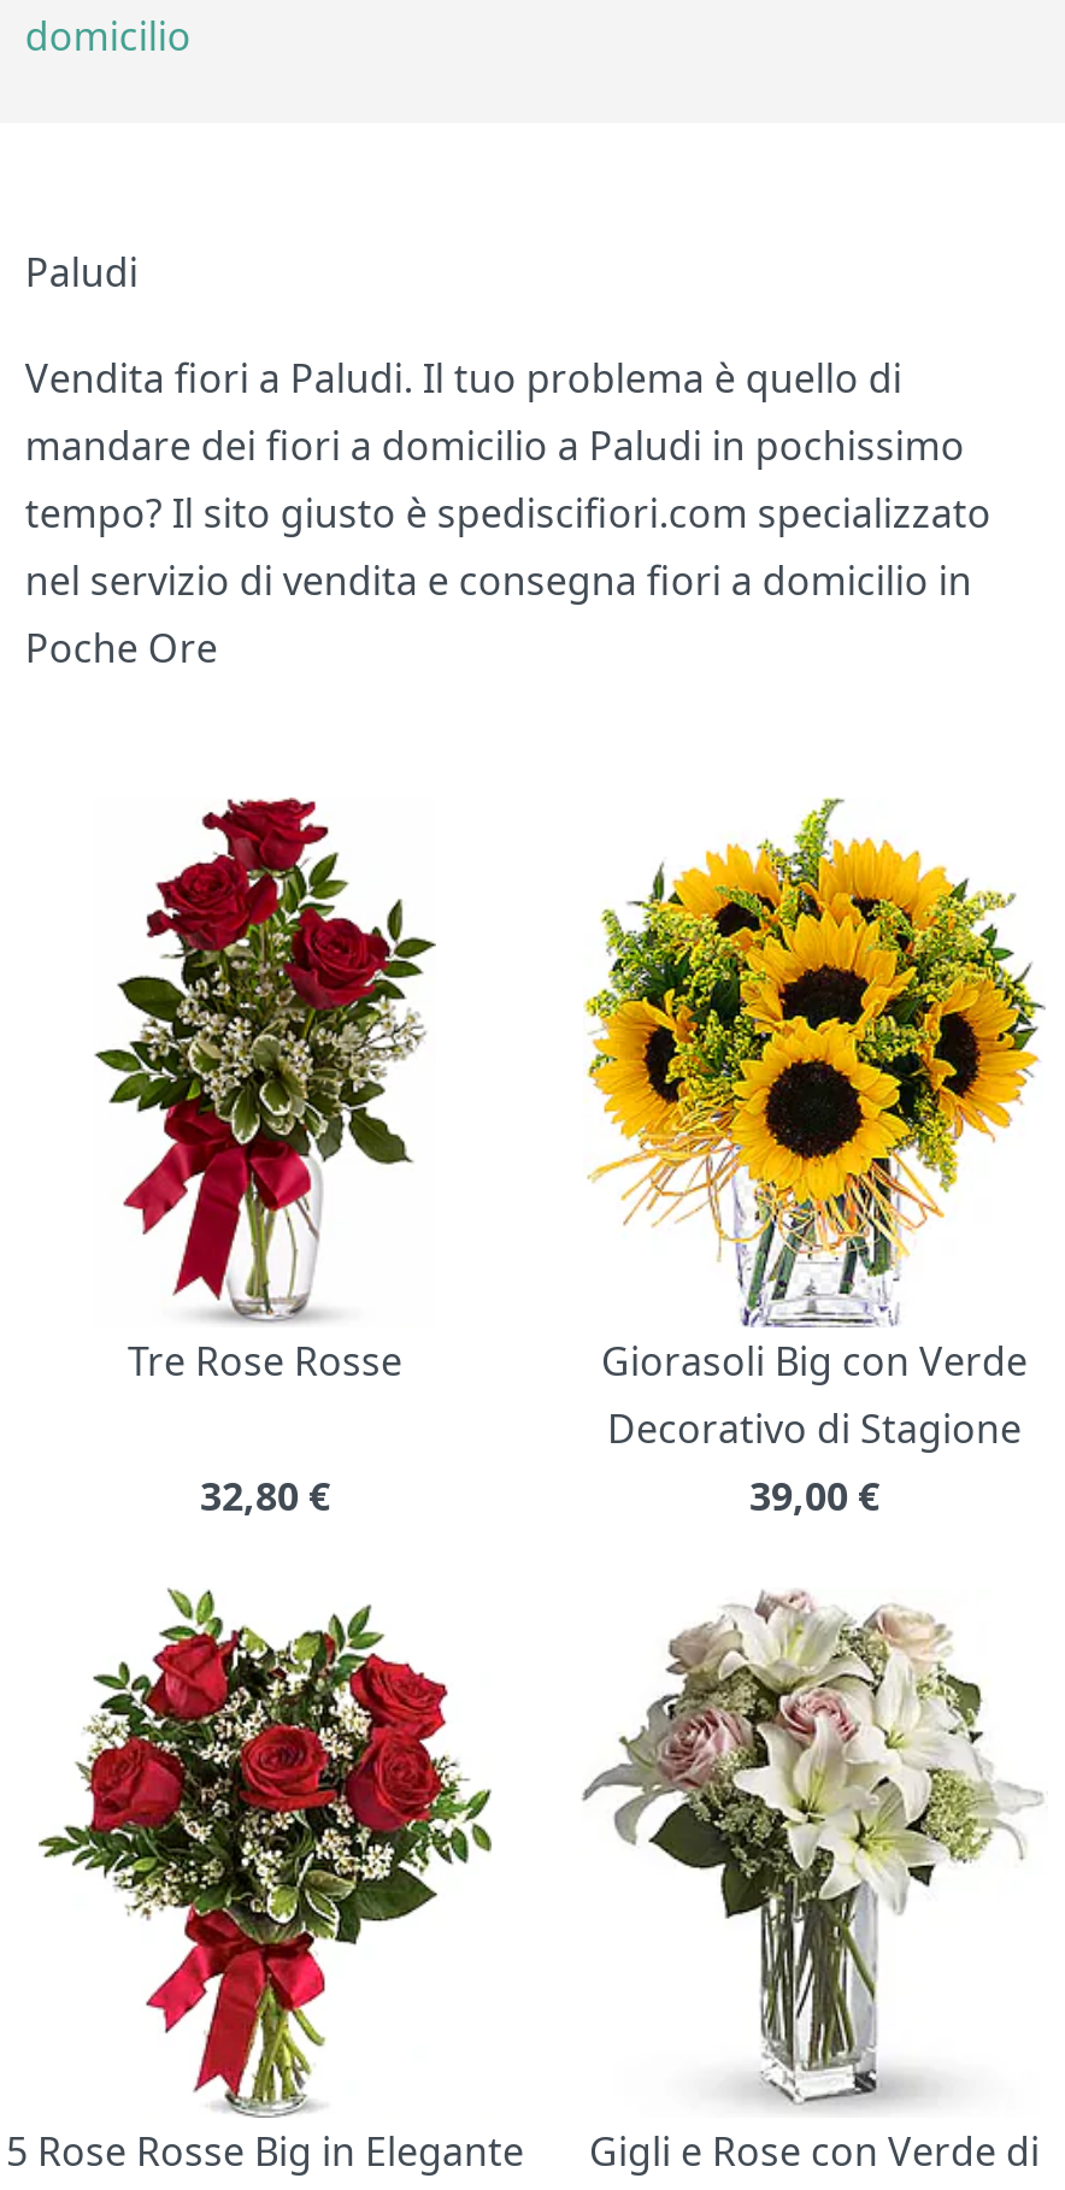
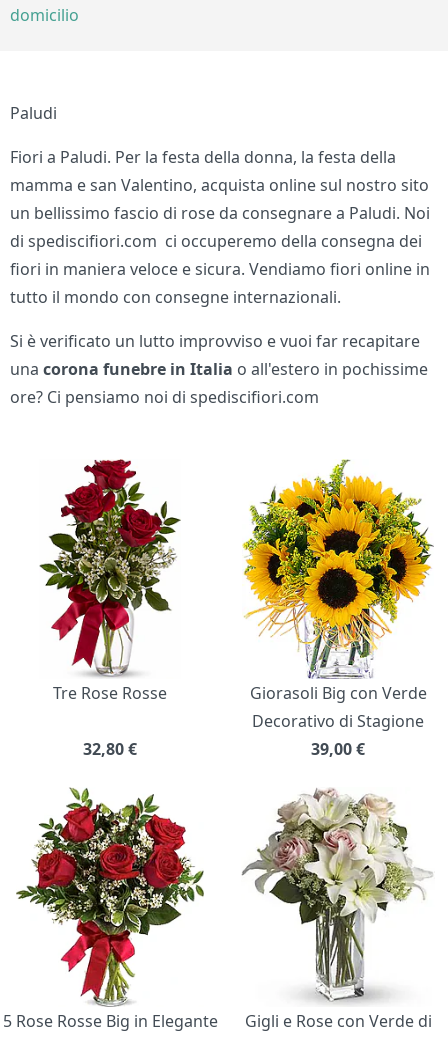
- Vendita fiori a Paludi. Il tuo problema è quello di
- mandare dei fiori a domicilio a Paludi in pochissimo
- tempo? Il sito giusto è spediscifiori.com specializzato
- nel servizio di vendita e consegna fiori a domicilio in
- Poche Ore
+ Fiori a Paludi. Per la festa della donna, la festa della
+ mamma e san Valentino, acquista online sul nostro sito
+ un bellissimo fascio di rose da consegnare a Paludi. Noi
+ di spediscifiori.com ci occuperemo della consegna dei
+ fiori in maniera veloce e sicura. Vendiamo fiori online in
+ tutto il mondo con consegne internazionali.
+ Si è verificato un lutto improvviso e vuoi far recapitare
+ una corona funebre in Italia o all'estero in pochissime
+ ore? Ci pensiamo noi di spediscifiori.com
